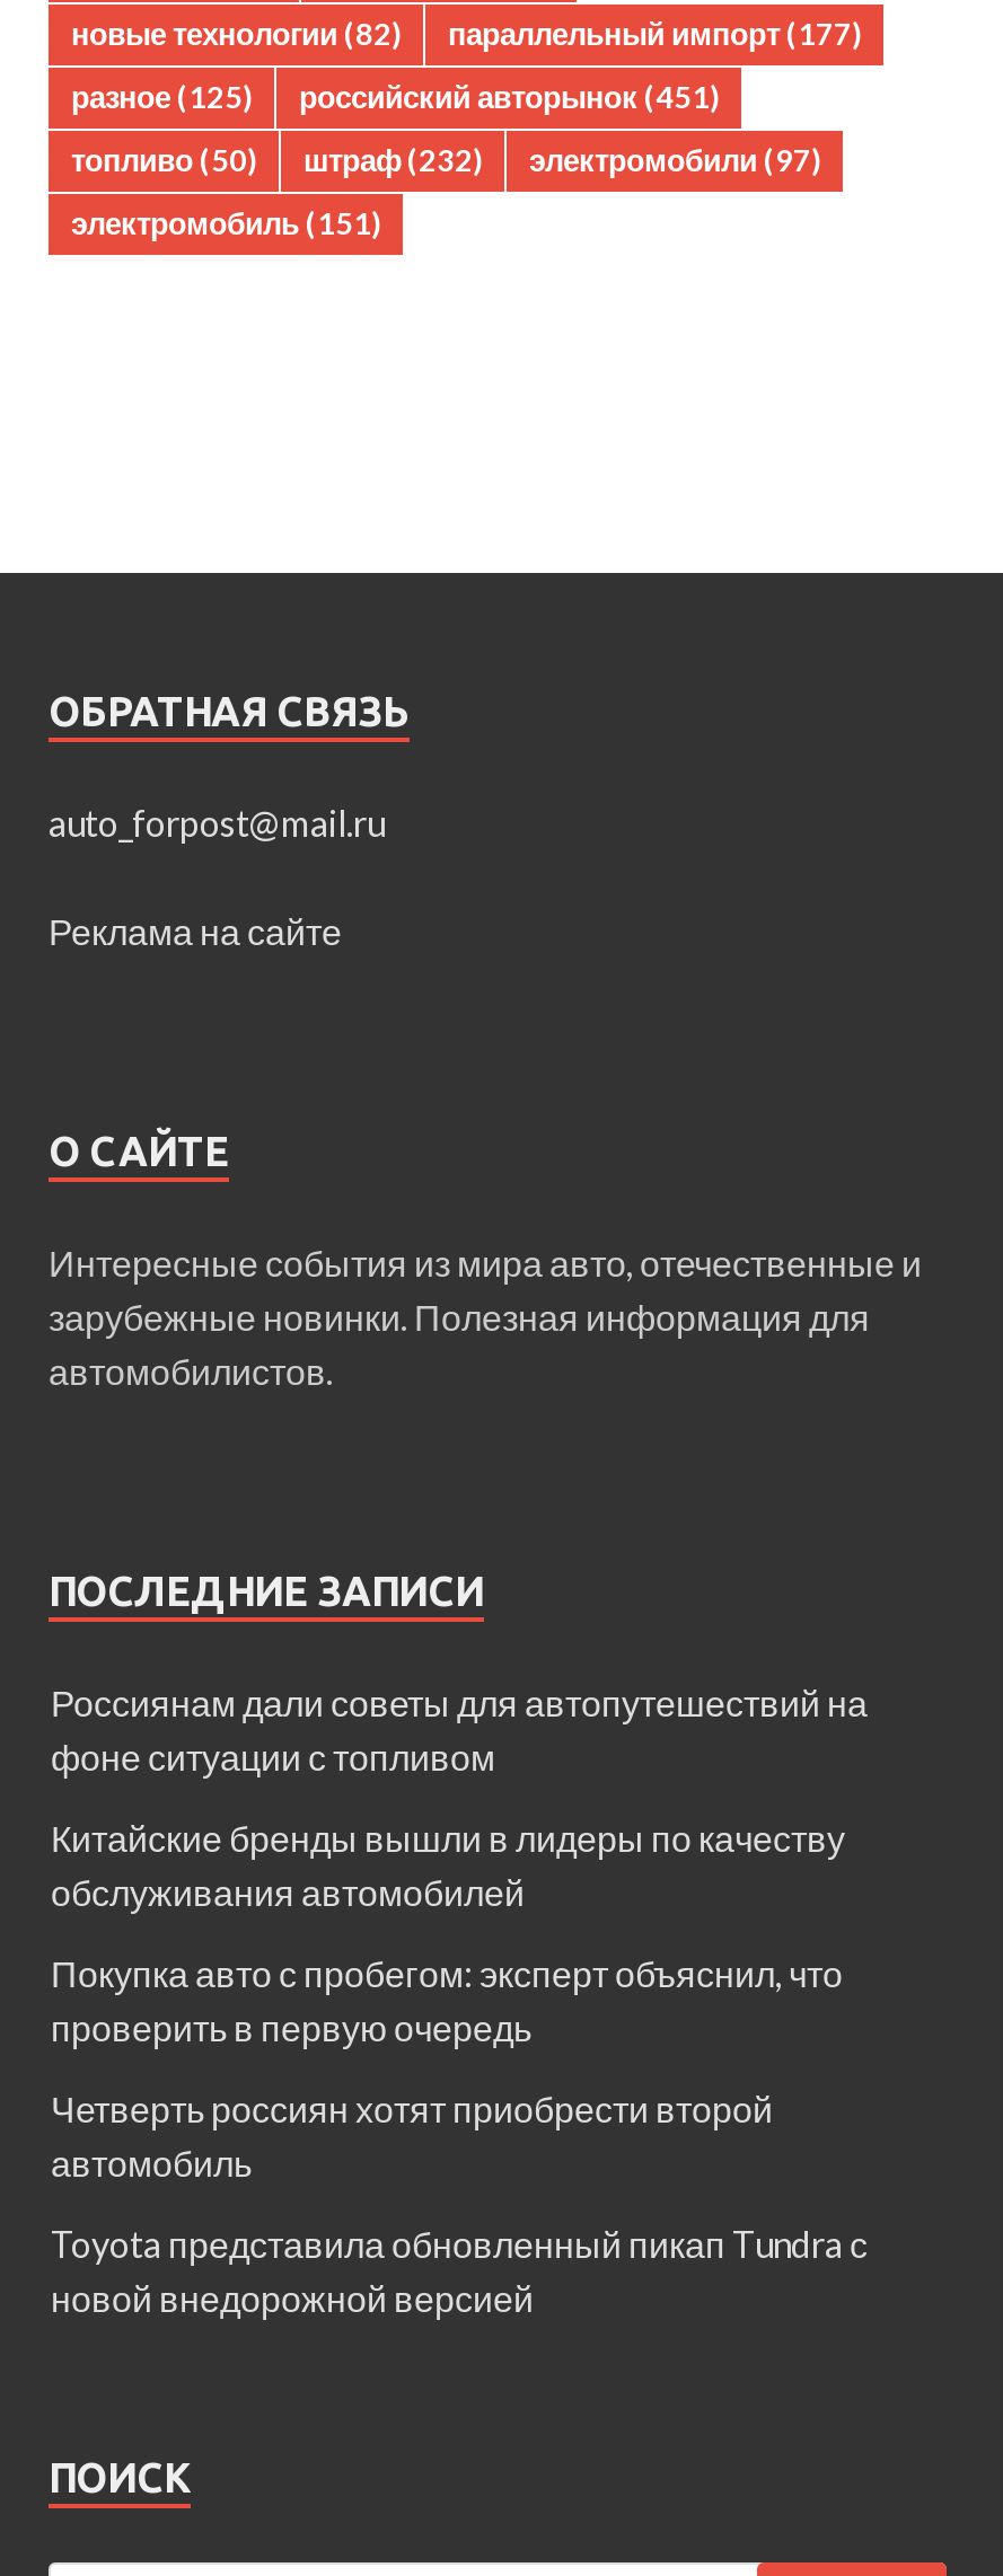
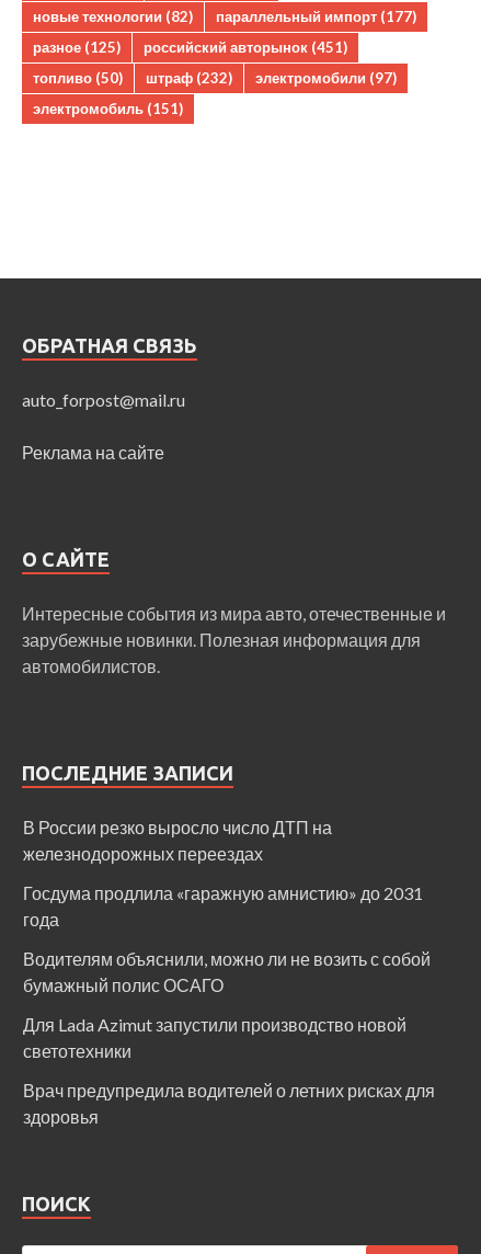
- Россиянам дали советы для автопутешествий на
- фоне ситуации с топливом
+ В России резко выросло число ДТП на
+ железнодорожных переездах

- Китайские бренды вышли в лидеры по качеству
- обслуживания автомобилей
+ Госдума продлила «гаражную амнистию» до 2031
+ года

- Покупка авто с пробегом: эксперт объяснил, что
- проверить в первую очередь
+ Водителям объяснили, можно ли не возить с собой
+ бумажный полис ОСАГО

- Четверть россиян хотят приобрести второй
- автомобиль
+ Для Lada Azimut запустили производство новой
+ светотехники

- Toyota представила обновленный пикап Tundra с
- новой внедорожной версией
+ Врач предупредила водителей о летних рисках для
+ здоровья
